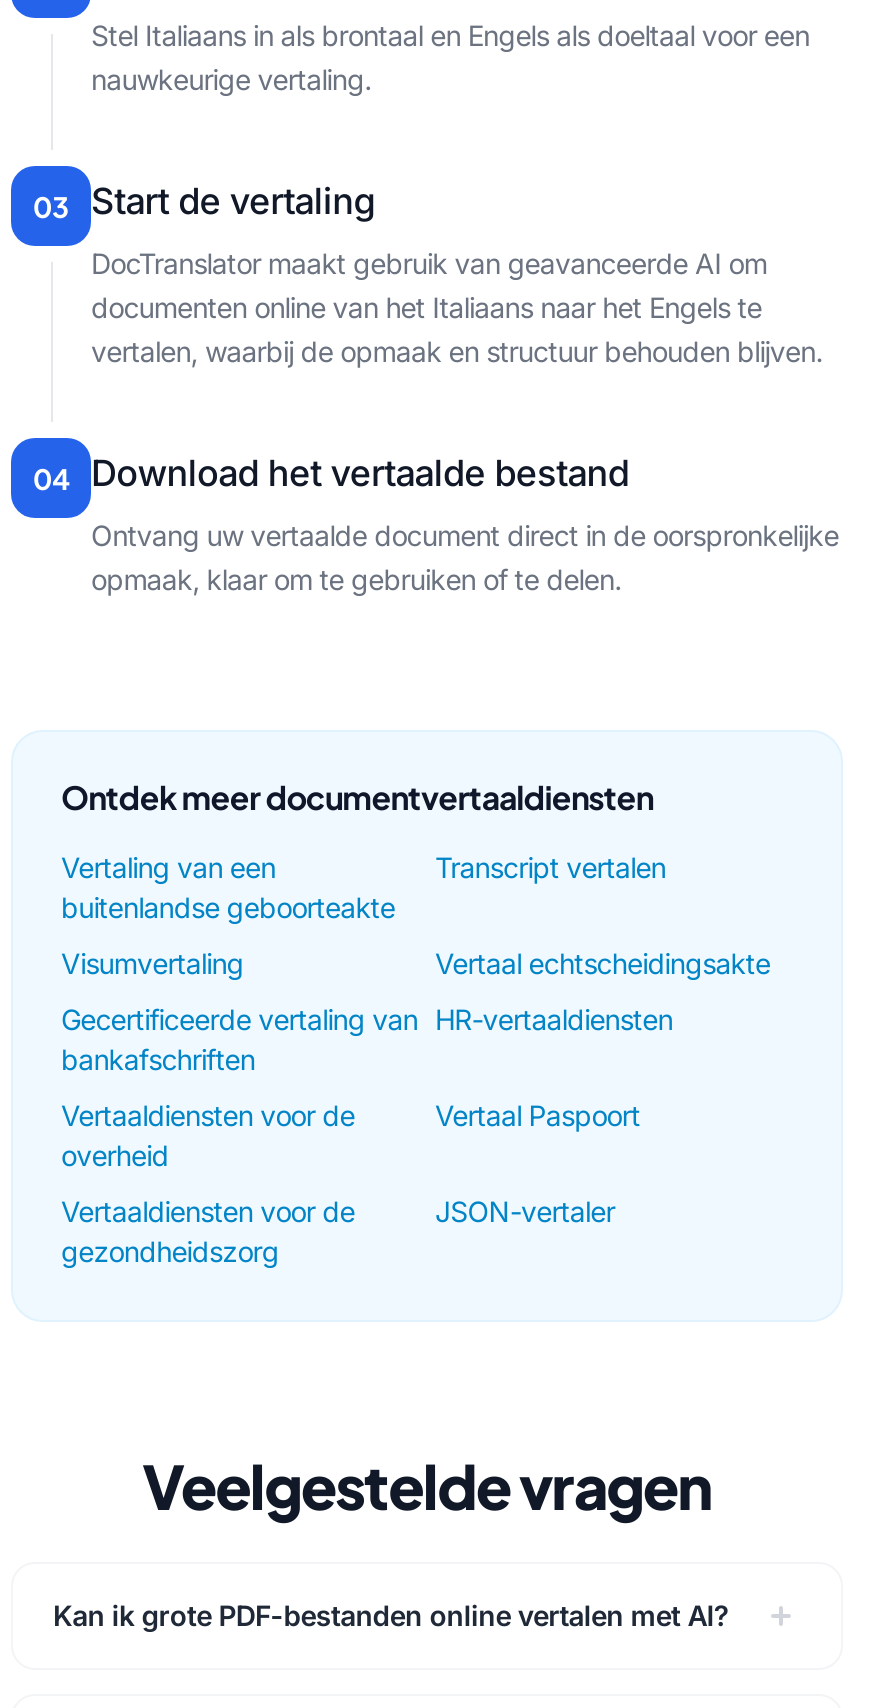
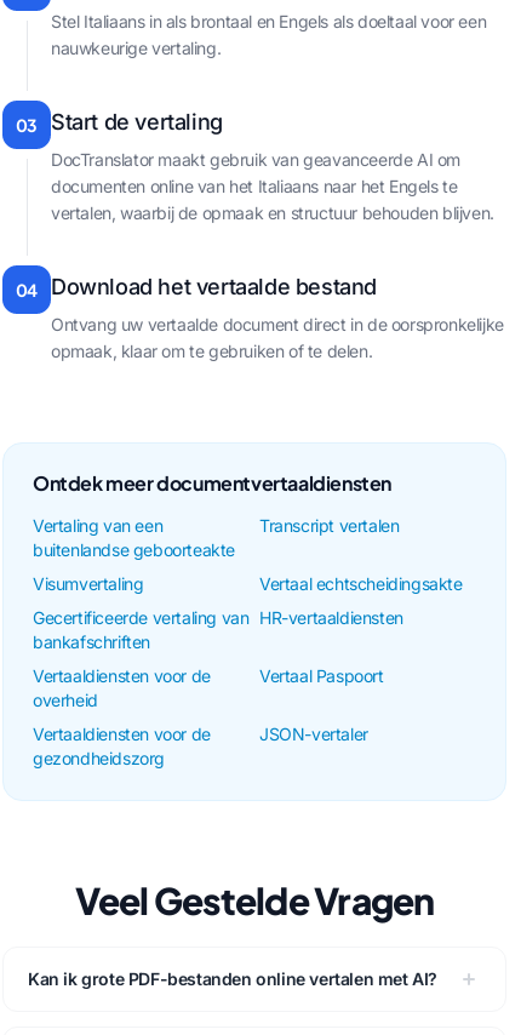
- Veelgestelde vragen
+ Veel Gestelde Vragen
